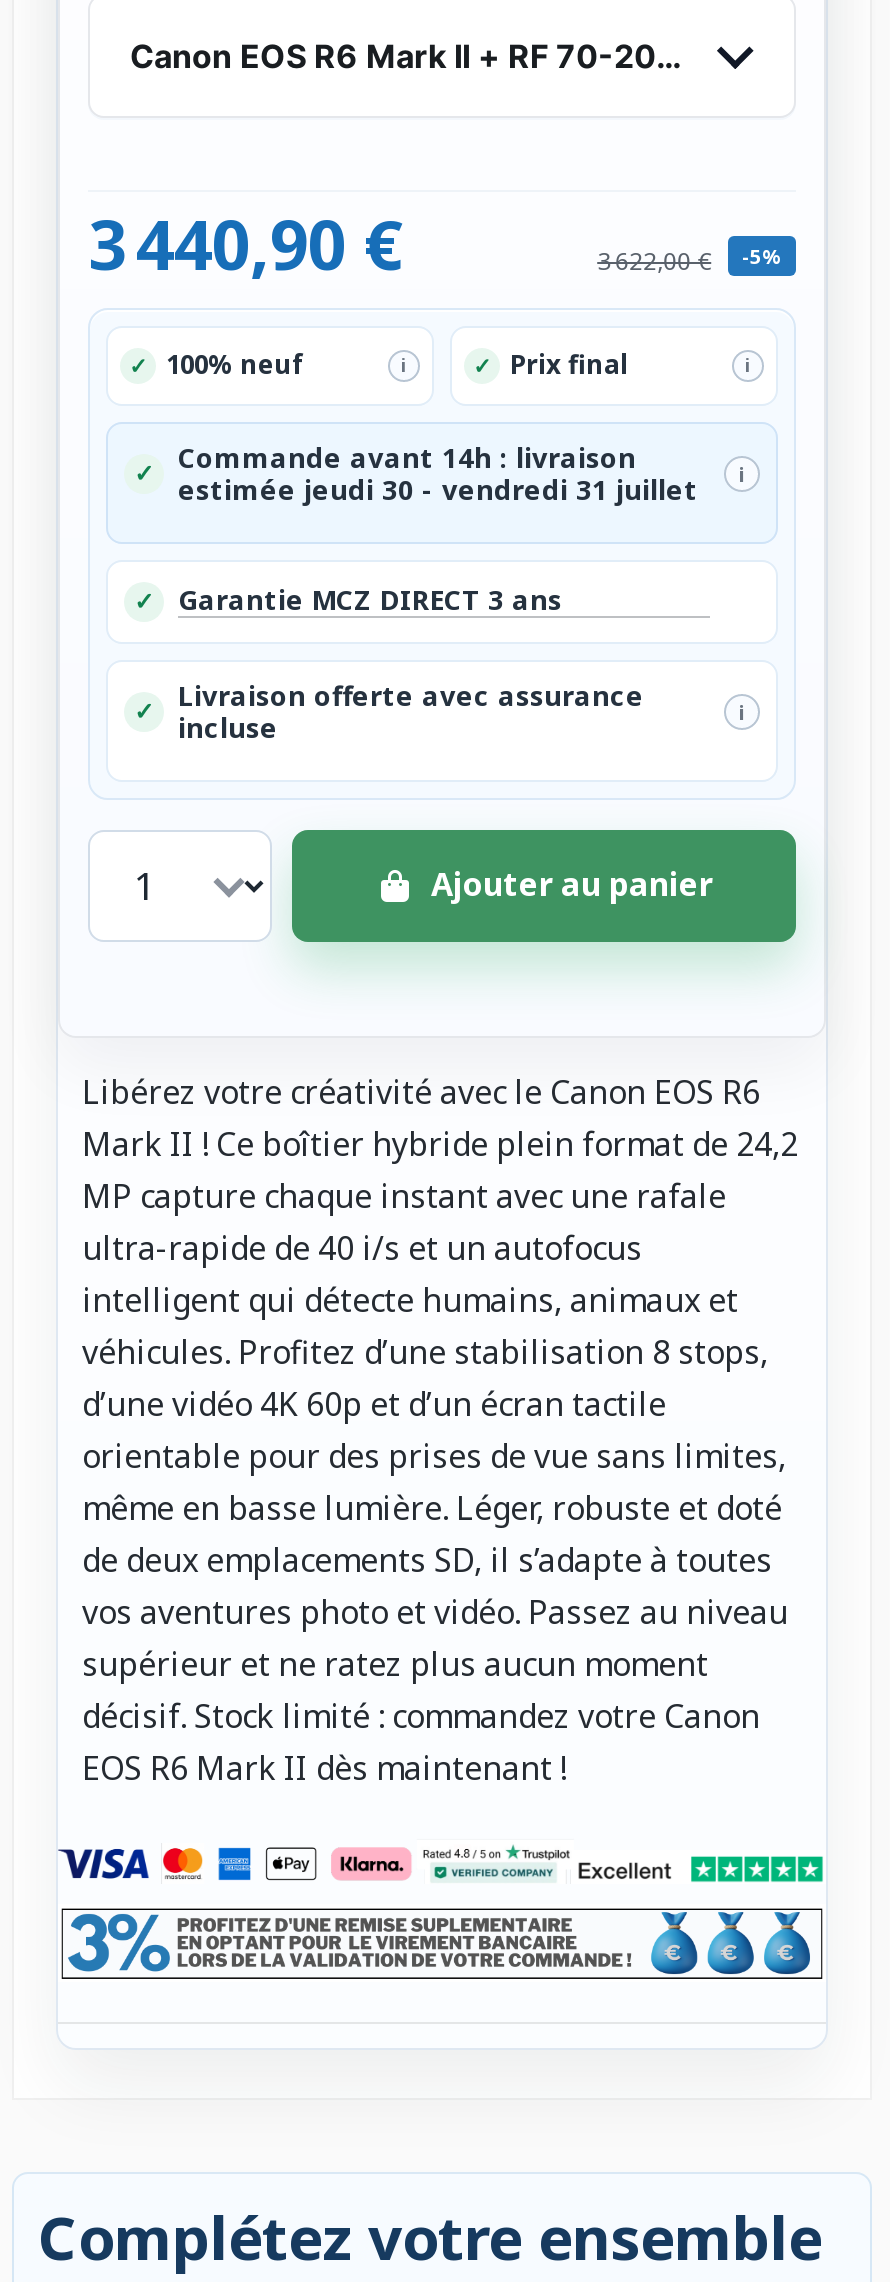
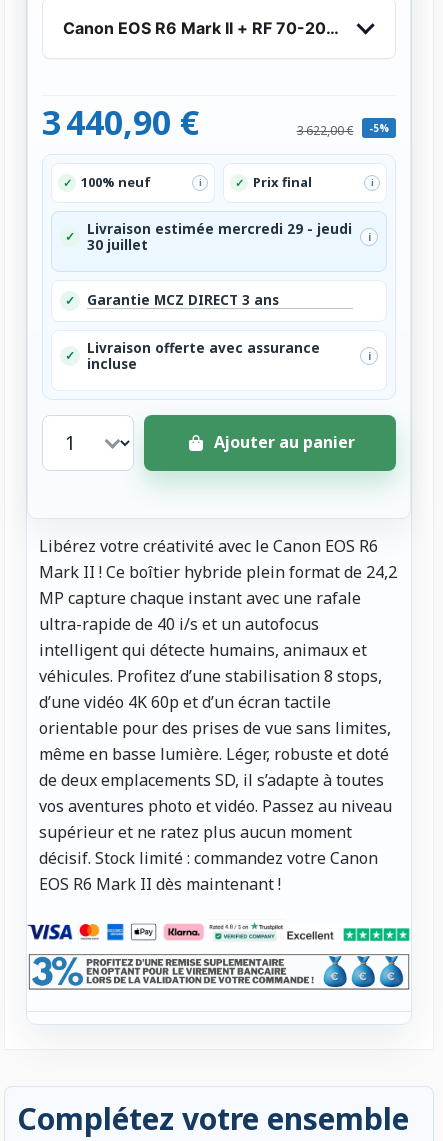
- Commande avant 14h : livraison
- estimée jeudi 30 - vendredi 31 juillet
+ Livraison estimée mercredi 29 - jeudi
+ 30 juillet
